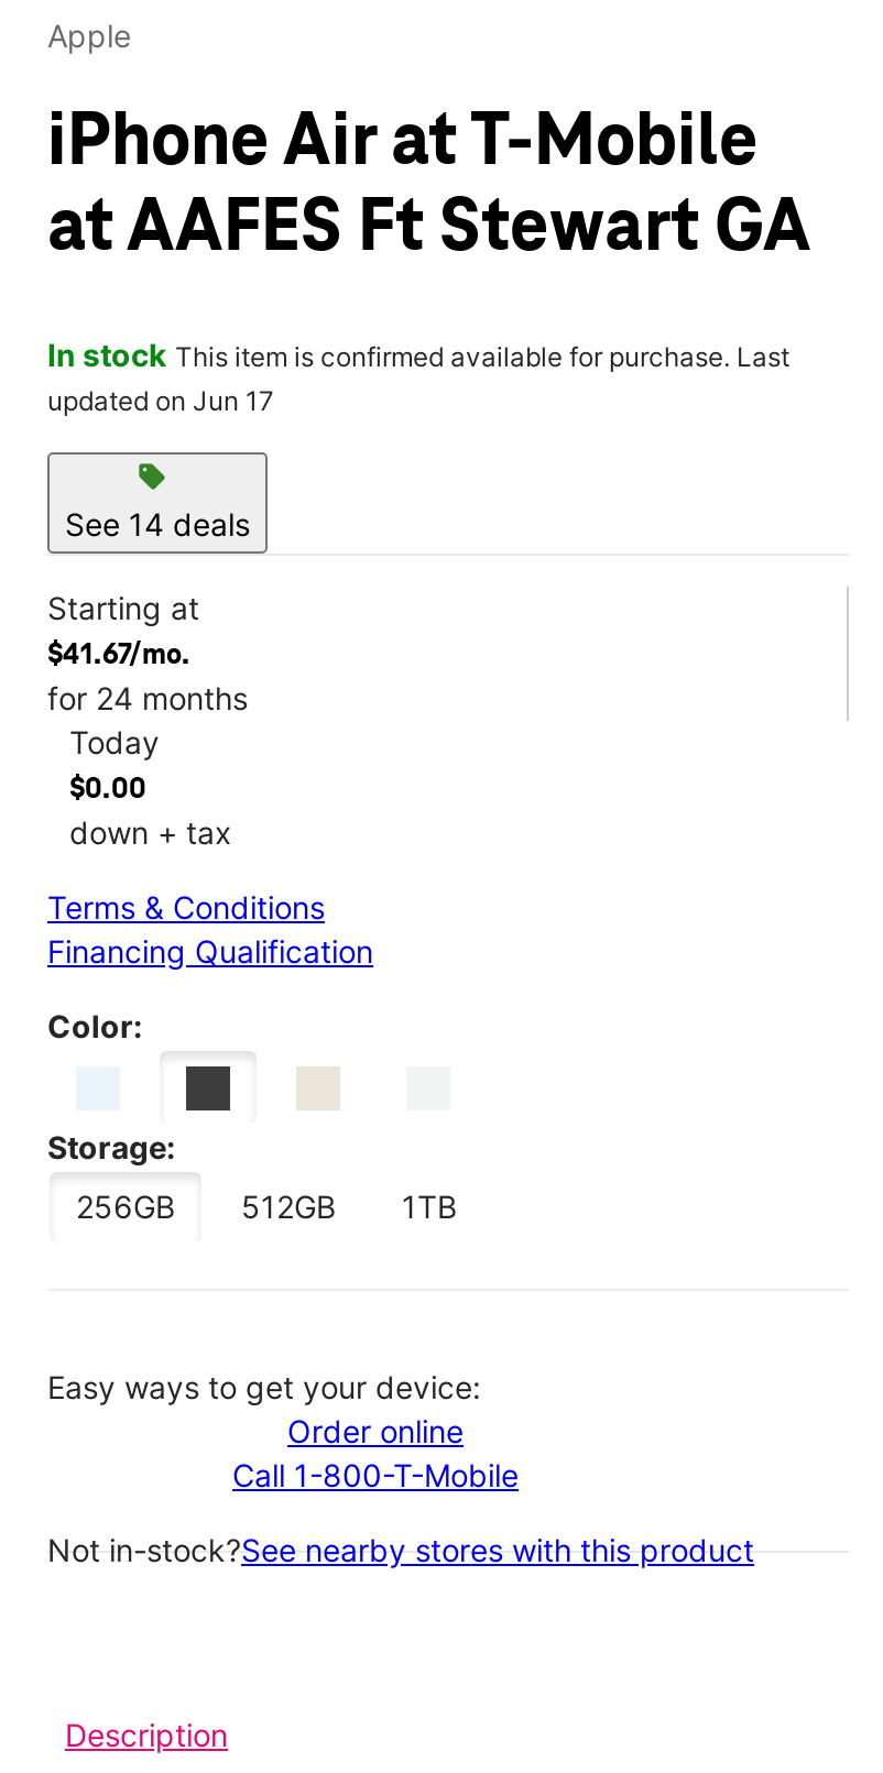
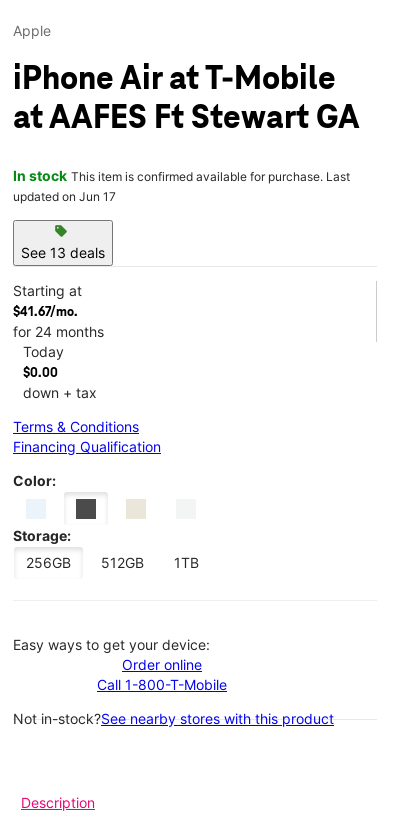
- See 14 deals
+ See 13 deals
